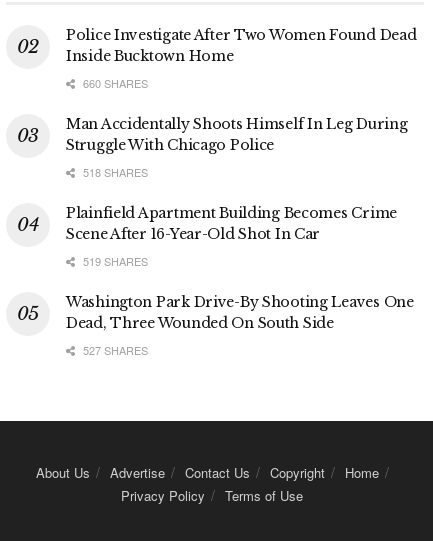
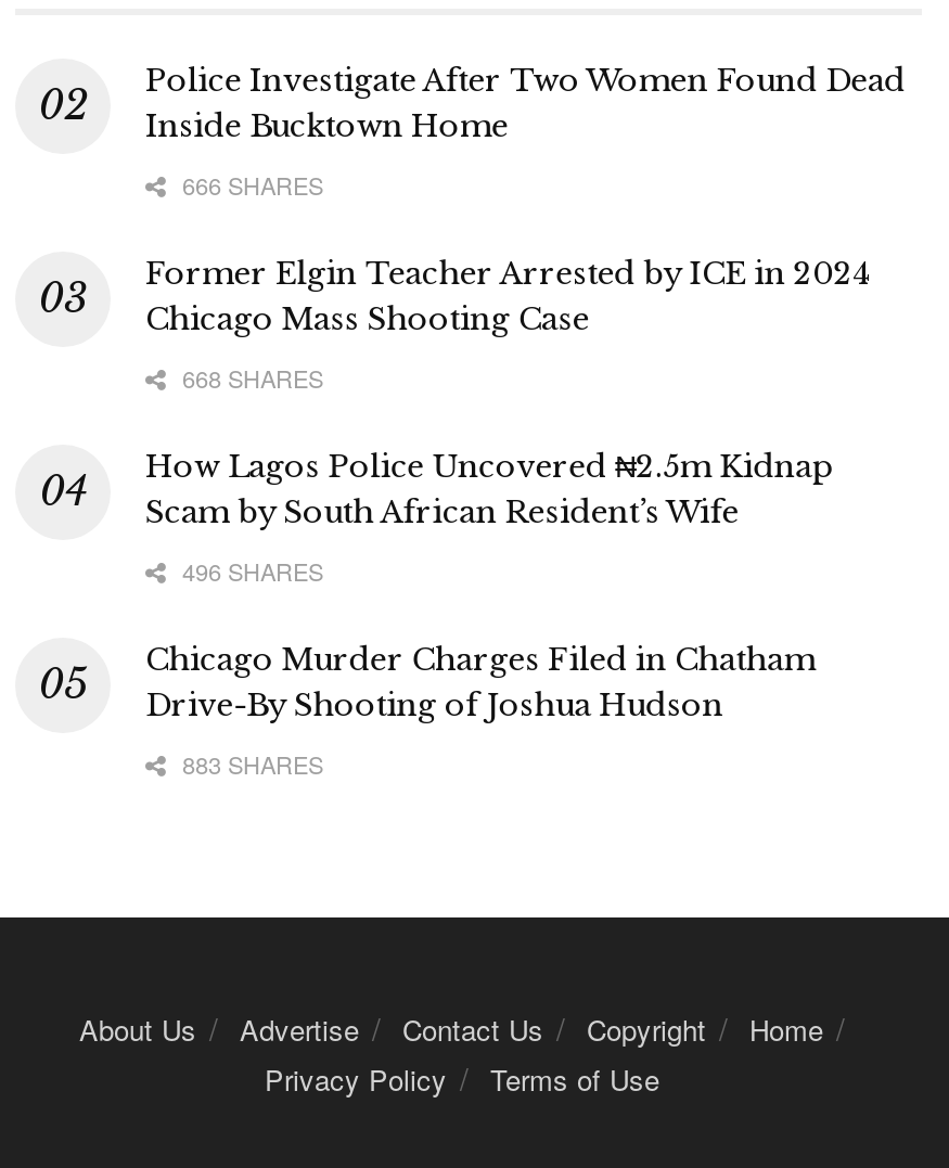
- 660 SHARES
+ 666 SHARES

- Man Accidentally Shoots Himself In Leg During
- Struggle With Chicago Police
+ Former Elgin Teacher Arrested by ICE in 2024
+ Chicago Mass Shooting Case

- 518 SHARES
+ 668 SHARES

- Plainfield Apartment Building Becomes Crime
- Scene After 16-Year-Old Shot In Car
+ How Lagos Police Uncovered ₦2.5m Kidnap
+ Scam by South African Resident’s Wife

- 519 SHARES
+ 496 SHARES

- Washington Park Drive-By Shooting Leaves One
- Dead, Three Wounded On South Side
+ Chicago Murder Charges Filed in Chatham
+ Drive-By Shooting of Joshua Hudson

- 527 SHARES
+ 883 SHARES
